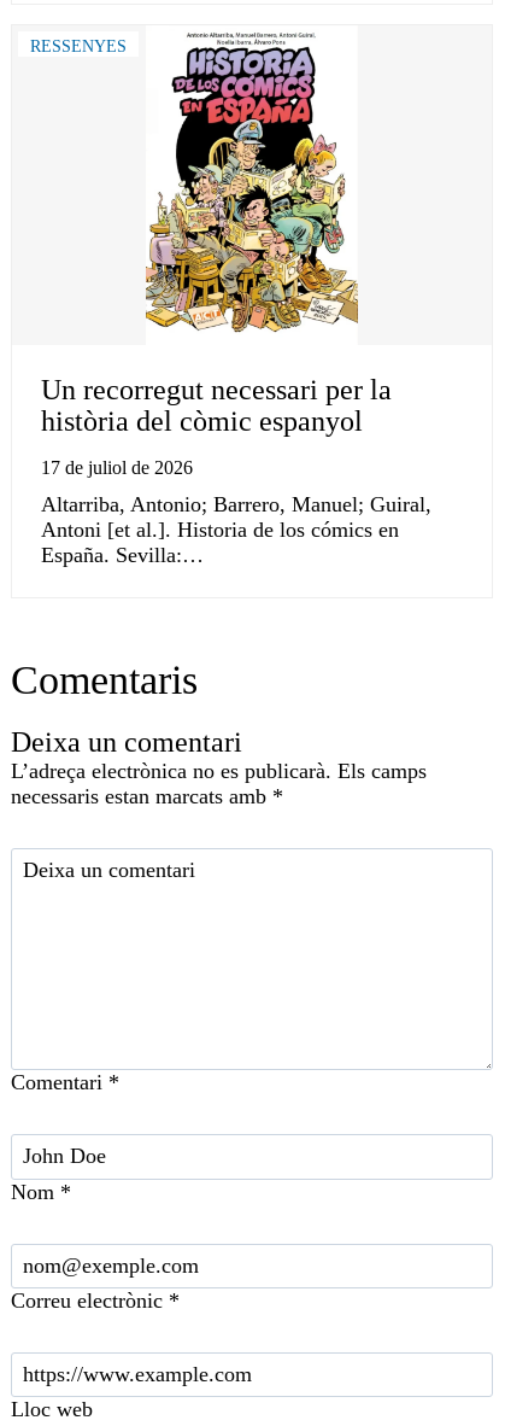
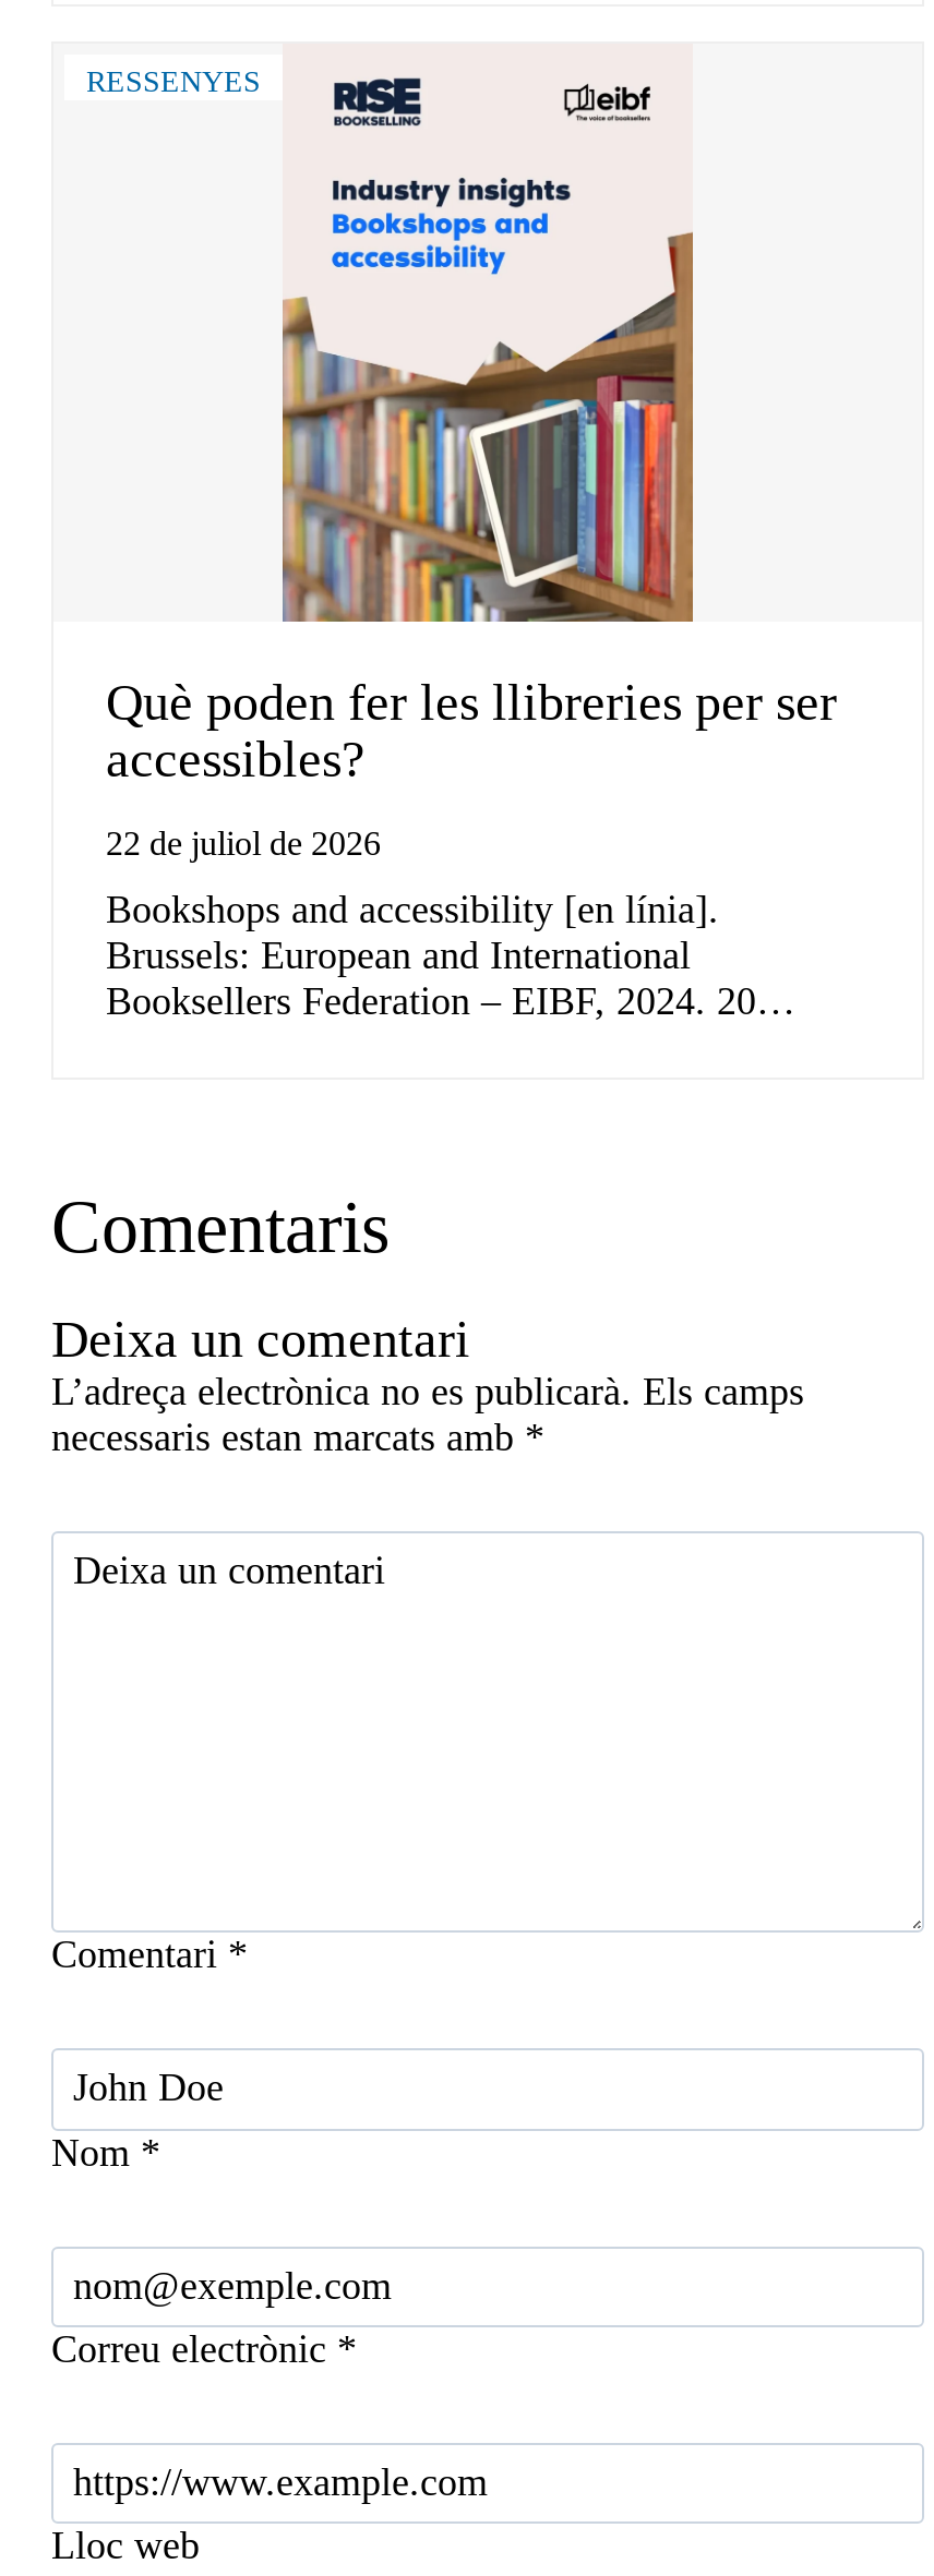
- [image]
- Un recorregut necessari per la
- història del còmic espanyol
+ [image]
+ Què poden fer les llibreries per ser
+ accessibles?

- 17 de juliol de 2026
+ 22 de juliol de 2026

- Altarriba, Antonio; Barrero, Manuel; Guiral,
- Antoni [et al.]. Historia de los cómics en
- España. Sevilla:…
+ Bookshops and accessibility [en línia].
+ Brussels: European and International
+ Booksellers Federation – EIBF, 2024. 20…
